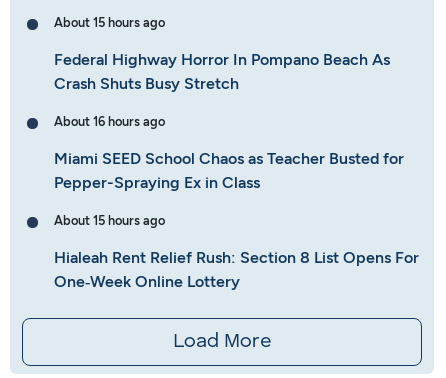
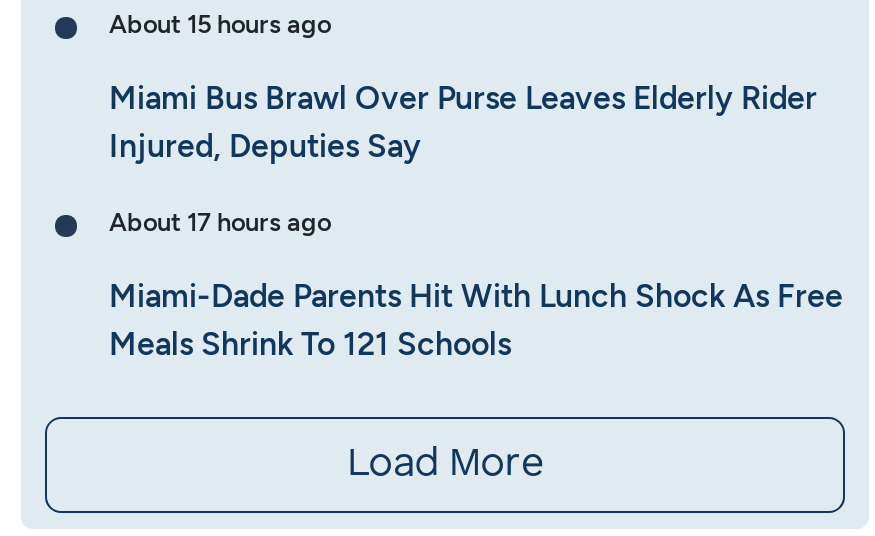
- Federal Highway Horror In Pompano Beach As
- Crash Shuts Busy Stretch
- About 16 hours ago
- Miami SEED School Chaos as Teacher Busted for
- Pepper-Spraying Ex in Class
- About 15 hours ago
- Hialeah Rent Relief Rush: Section 8 List Opens For
- One‑Week Online Lottery
+ Miami Bus Brawl Over Purse Leaves Elderly Rider
+ Injured, Deputies Say
+ About 17 hours ago
+ Miami-Dade Parents Hit With Lunch Shock As Free
+ Meals Shrink To 121 Schools
